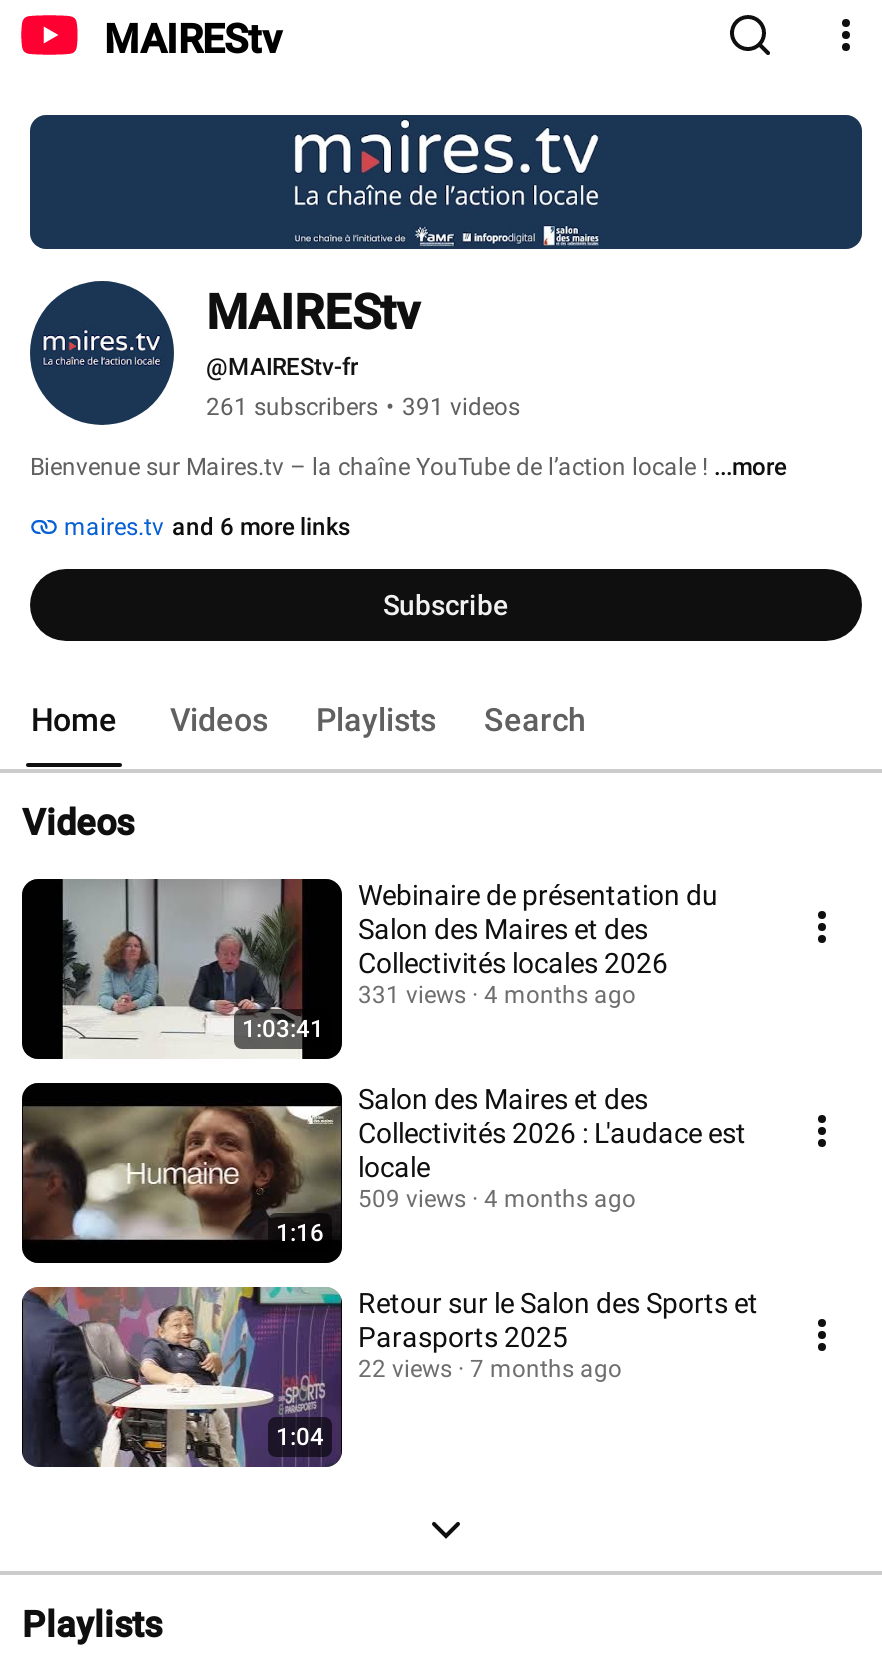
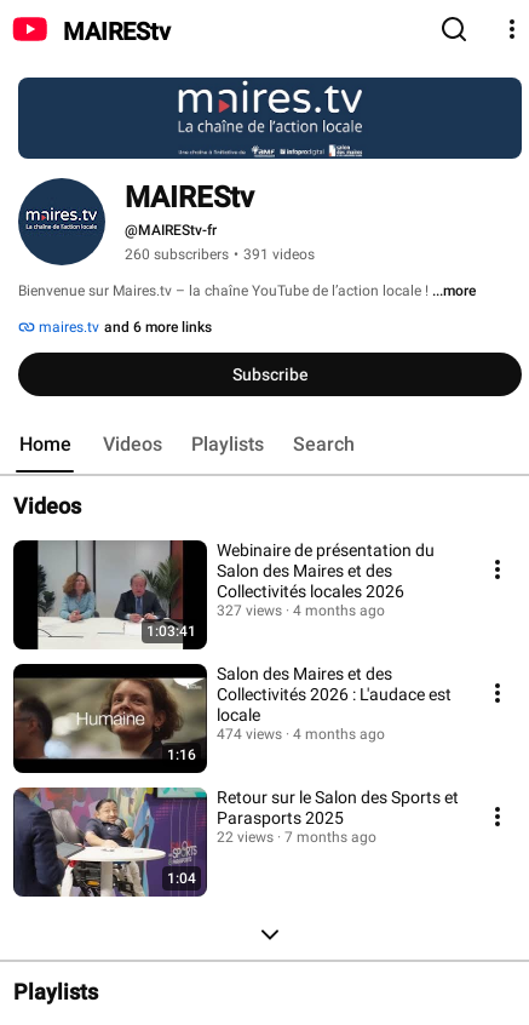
- 261 subscribers • 391 videos
+ 260 subscribers • 391 videos

- 331 views 4 months ago
+ 327 views 4 months ago

- 509 views 4 months ago
+ 474 views 4 months ago
